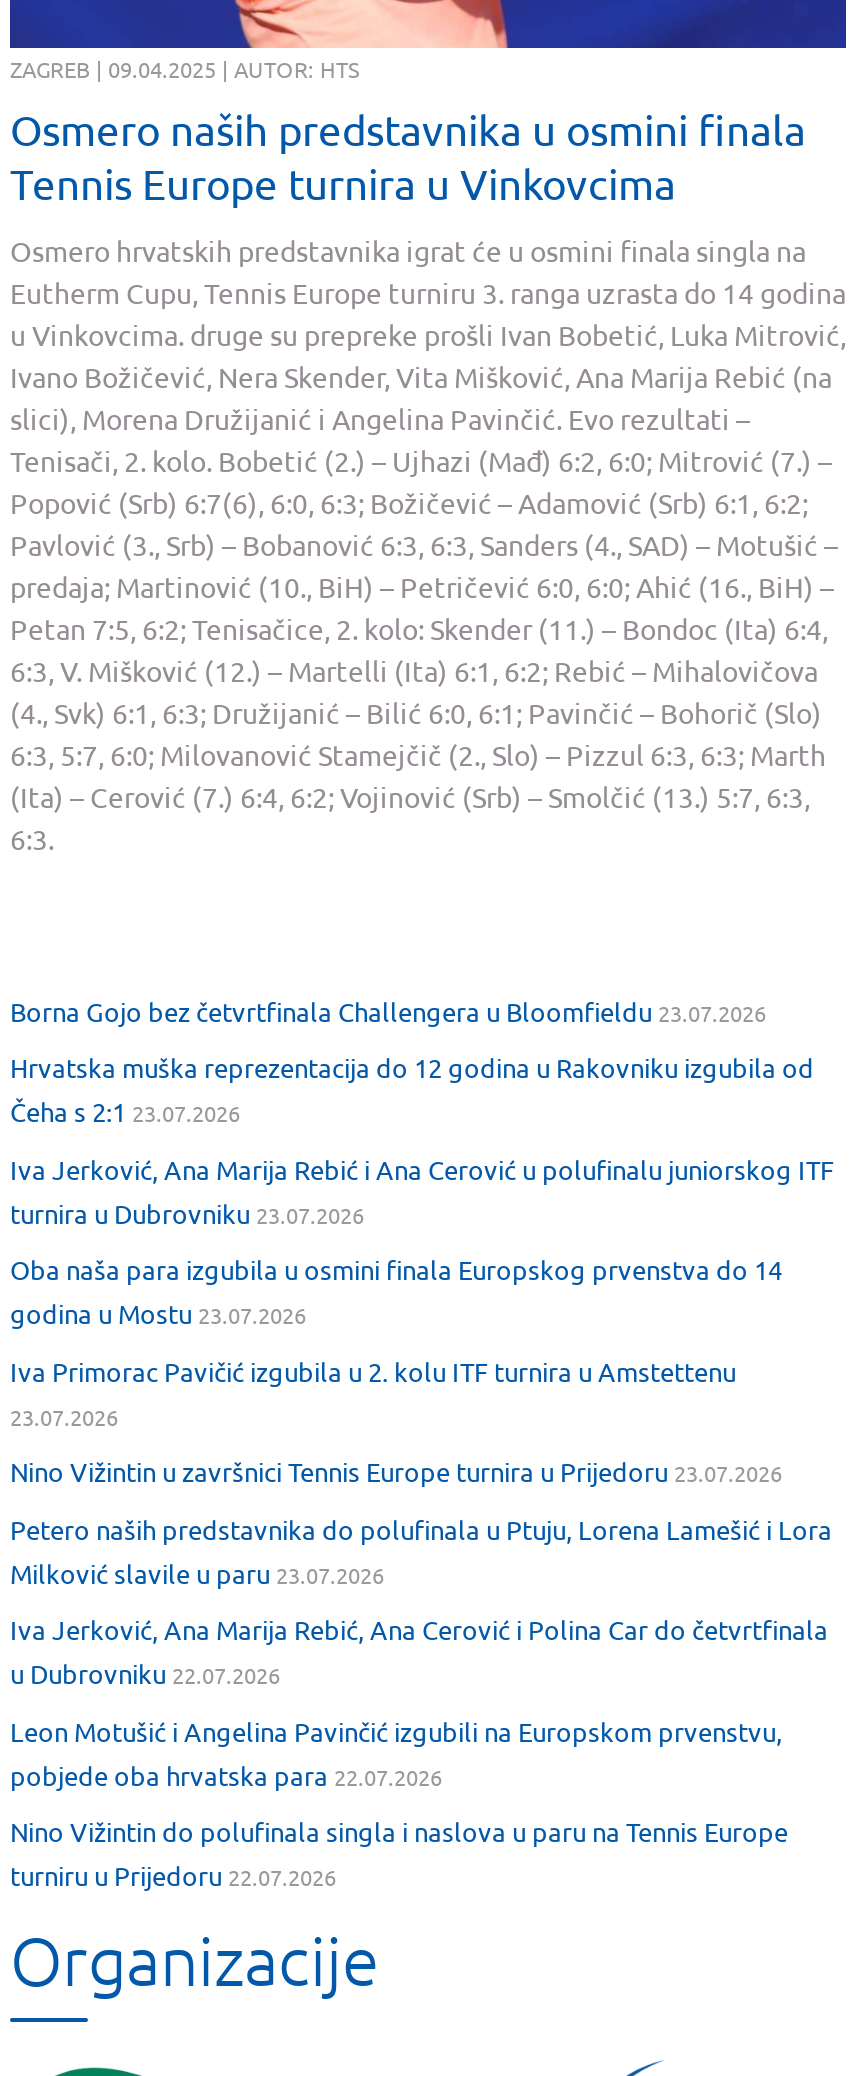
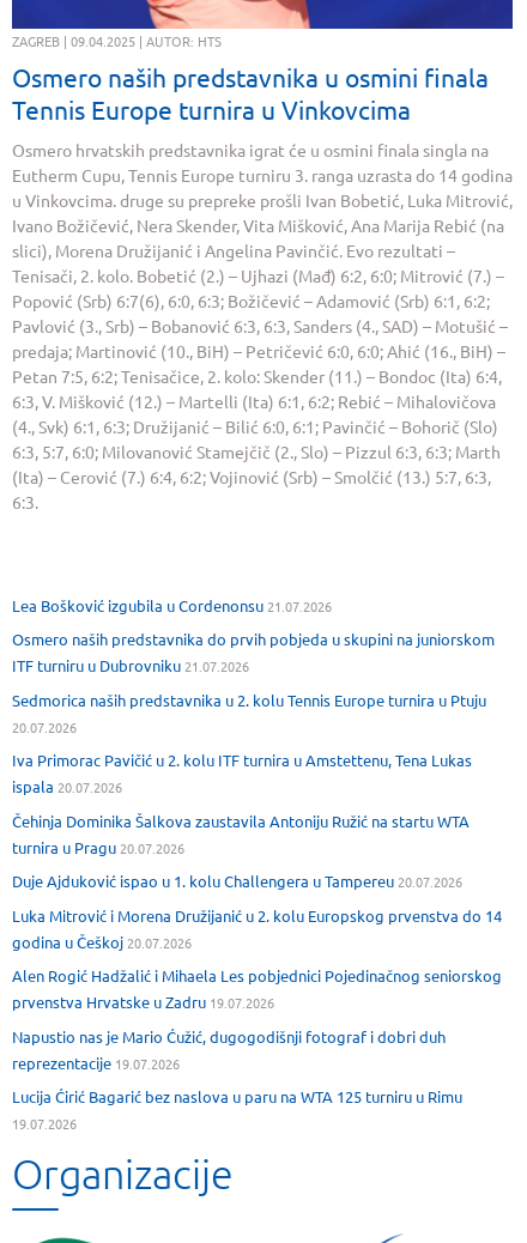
- Borna Gojo bez četvrtfinala Challengera u Bloomfieldu 23.07.2026
+ Lea Bošković izgubila u Cordenonsu 21.07.2026

- Hrvatska muška reprezentacija do 12 godina u Rakovniku izgubila od
- Čeha s 2:1 23.07.2026
+ Osmero naših predstavnika do prvih pobjeda u skupini na juniorskom
+ ITF turniru u Dubrovniku 21.07.2026

- Iva Jerković, Ana Marija Rebić i Ana Cerović u polufinalu juniorskog ITF
- turnira u Dubrovniku 23.07.2026
+ Sedmorica naših predstavnika u 2. kolu Tennis Europe turnira u Ptuju
+ 20.07.2026

- Oba naša para izgubila u osmini finala Europskog prvenstva do 14
- godina u Mostu 23.07.2026
+ Iva Primorac Pavičić u 2. kolu ITF turnira u Amstettenu, Tena Lukas
+ ispala 20.07.2026

- Iva Primorac Pavičić izgubila u 2. kolu ITF turnira u Amstettenu
- 23.07.2026
+ Čehinja Dominika Šalkova zaustavila Antoniju Ružić na startu WTA
+ turnira u Pragu 20.07.2026

- Nino Vižintin u završnici Tennis Europe turnira u Prijedoru 23.07.2026
+ Duje Ajduković ispao u 1. kolu Challengera u Tampereu 20.07.2026

- Petero naših predstavnika do polufinala u Ptuju, Lorena Lamešić i Lora
- Milković slavile u paru 23.07.2026
+ Luka Mitrović i Morena Družijanić u 2. kolu Europskog prvenstva do 14
+ godina u Češkoj 20.07.2026

- Iva Jerković, Ana Marija Rebić, Ana Cerović i Polina Car do četvrtfinala
- u Dubrovniku 22.07.2026
+ Alen Rogić Hadžalić i Mihaela Les pobjednici Pojedinačnog seniorskog
+ prvenstva Hrvatske u Zadru 19.07.2026

- Leon Motušić i Angelina Pavinčić izgubili na Europskom prvenstvu,
- pobjede oba hrvatska para 22.07.2026
+ Napustio nas je Mario Ćužić, dugogodišnji fotograf i dobri duh
+ reprezentacije 19.07.2026

- Nino Vižintin do polufinala singla i naslova u paru na Tennis Europe
- turniru u Prijedoru 22.07.2026
+ Lucija Ćirić Bagarić bez naslova u paru na WTA 125 turniru u Rimu
+ 19.07.2026
